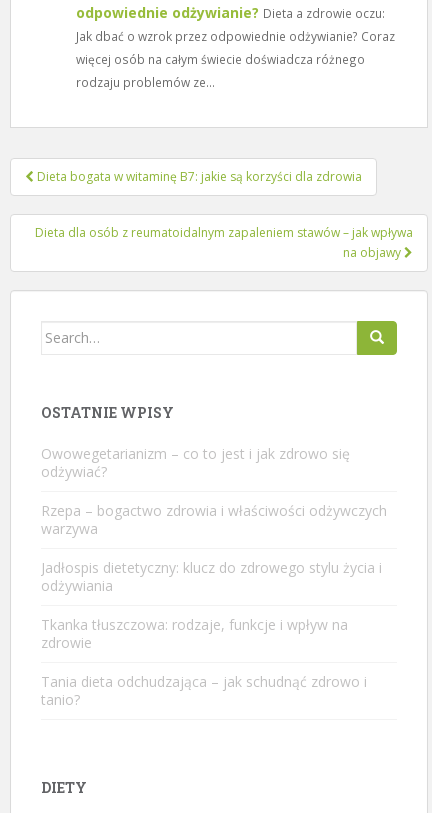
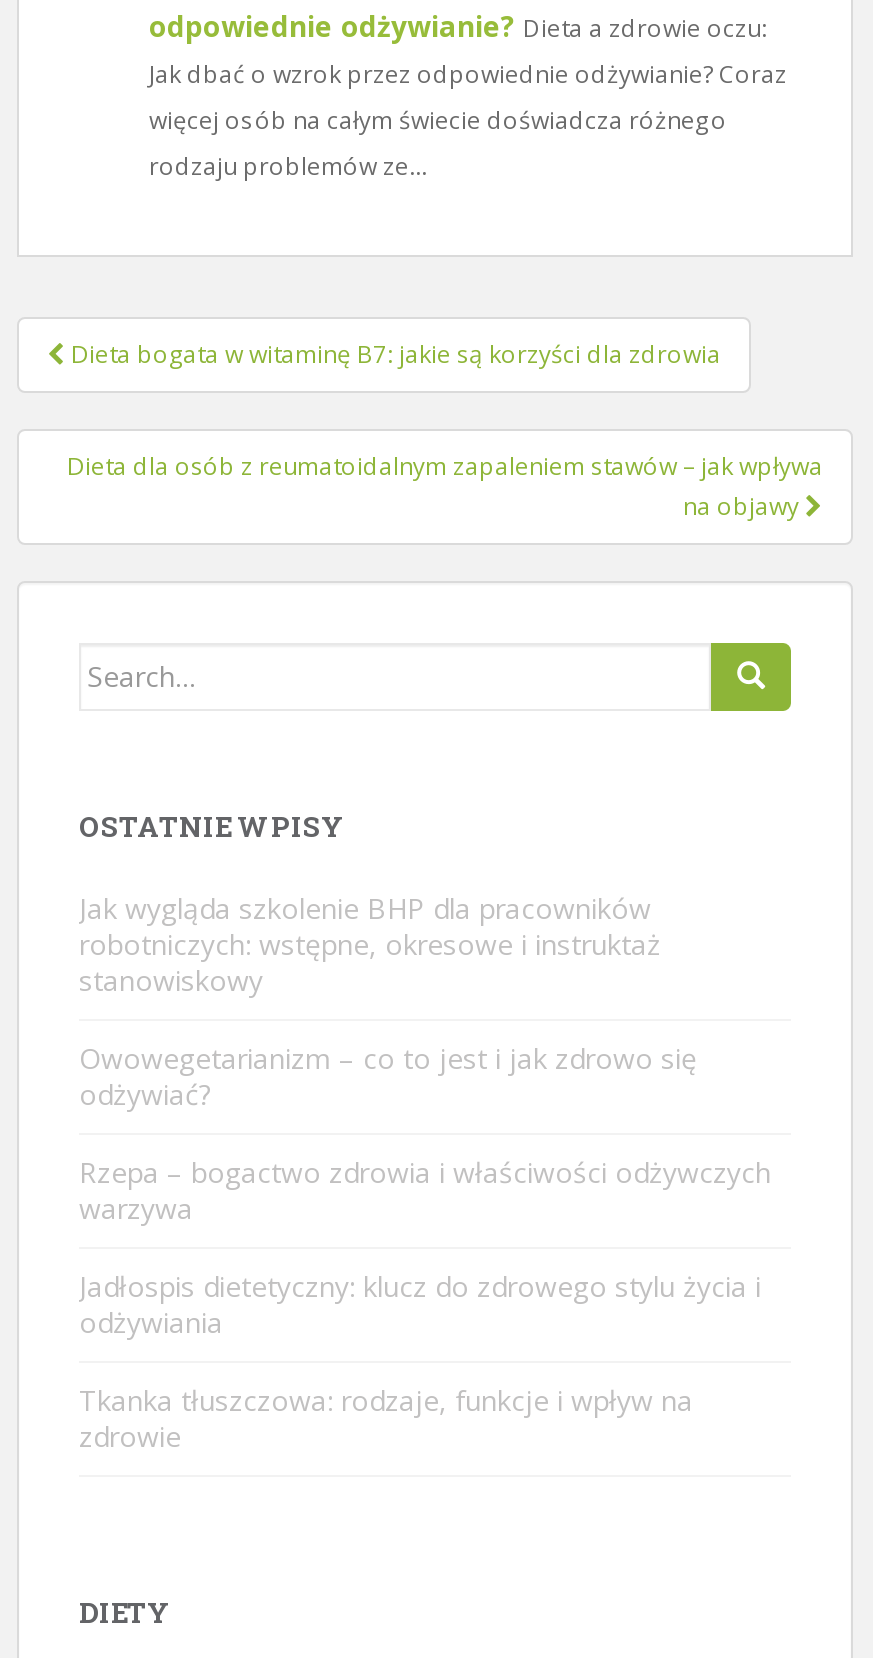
+ Jak wygląda szkolenie BHP dla pracowników
+ robotniczych: wstępne, okresowe i instruktaż
+ stanowiskowy

moved down: Owowegetarianizm – co to jest i jak zdrowo się | odżywiać? | Rzepa – bogactwo zdrowia i właściwości odżywczych | warzywa | Jadłospis dietetyczny: klucz do zdrowego stylu życia i | odżywiania | Tkanka tłuszczowa: rodzaje, funkcje i wpływ na | zdrowie

- Tania dieta odchudzająca – jak schudnąć zdrowo i
- tanio?
